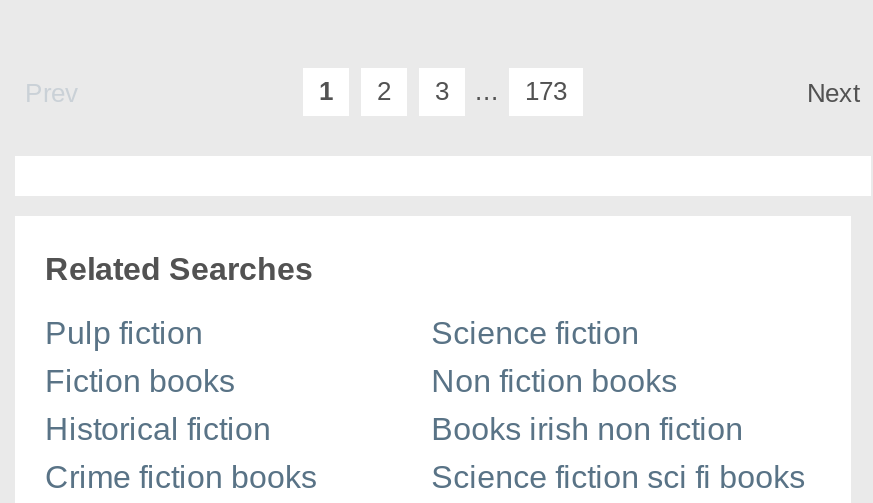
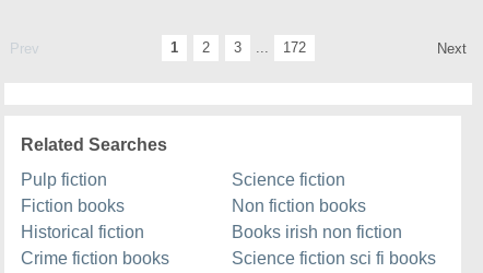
- 173
+ 172
